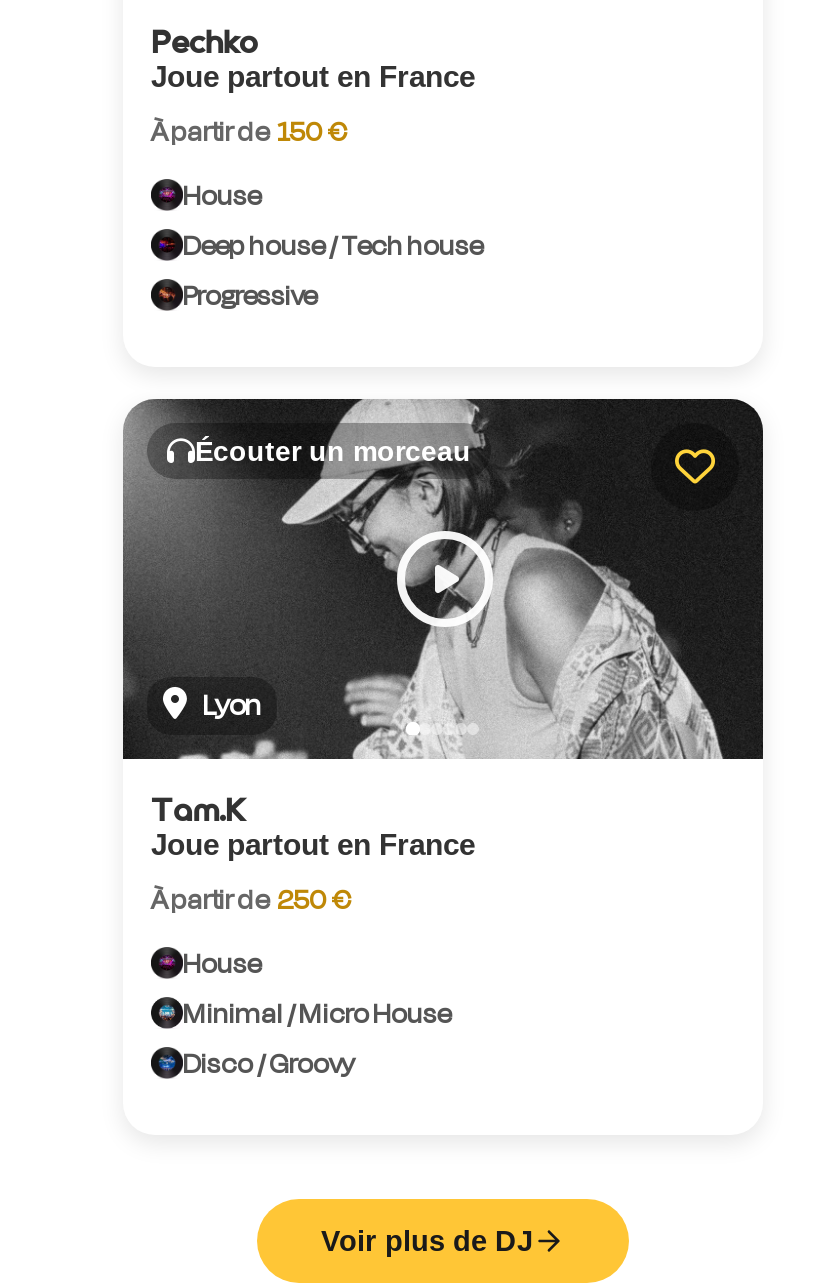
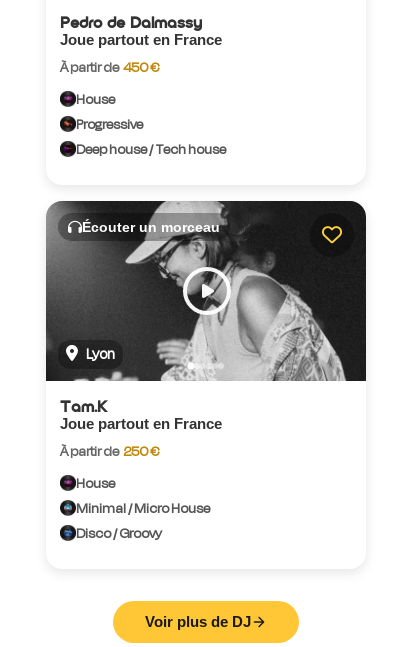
- Pechko
+ Pedro de Dalmassy

- À partir de 150 €
+ À partir de 450 €

moved down: Deep house / Tech house

moved up: Progressive
